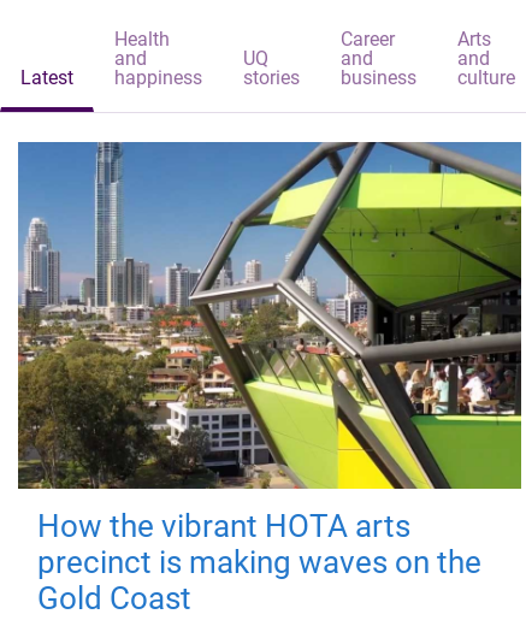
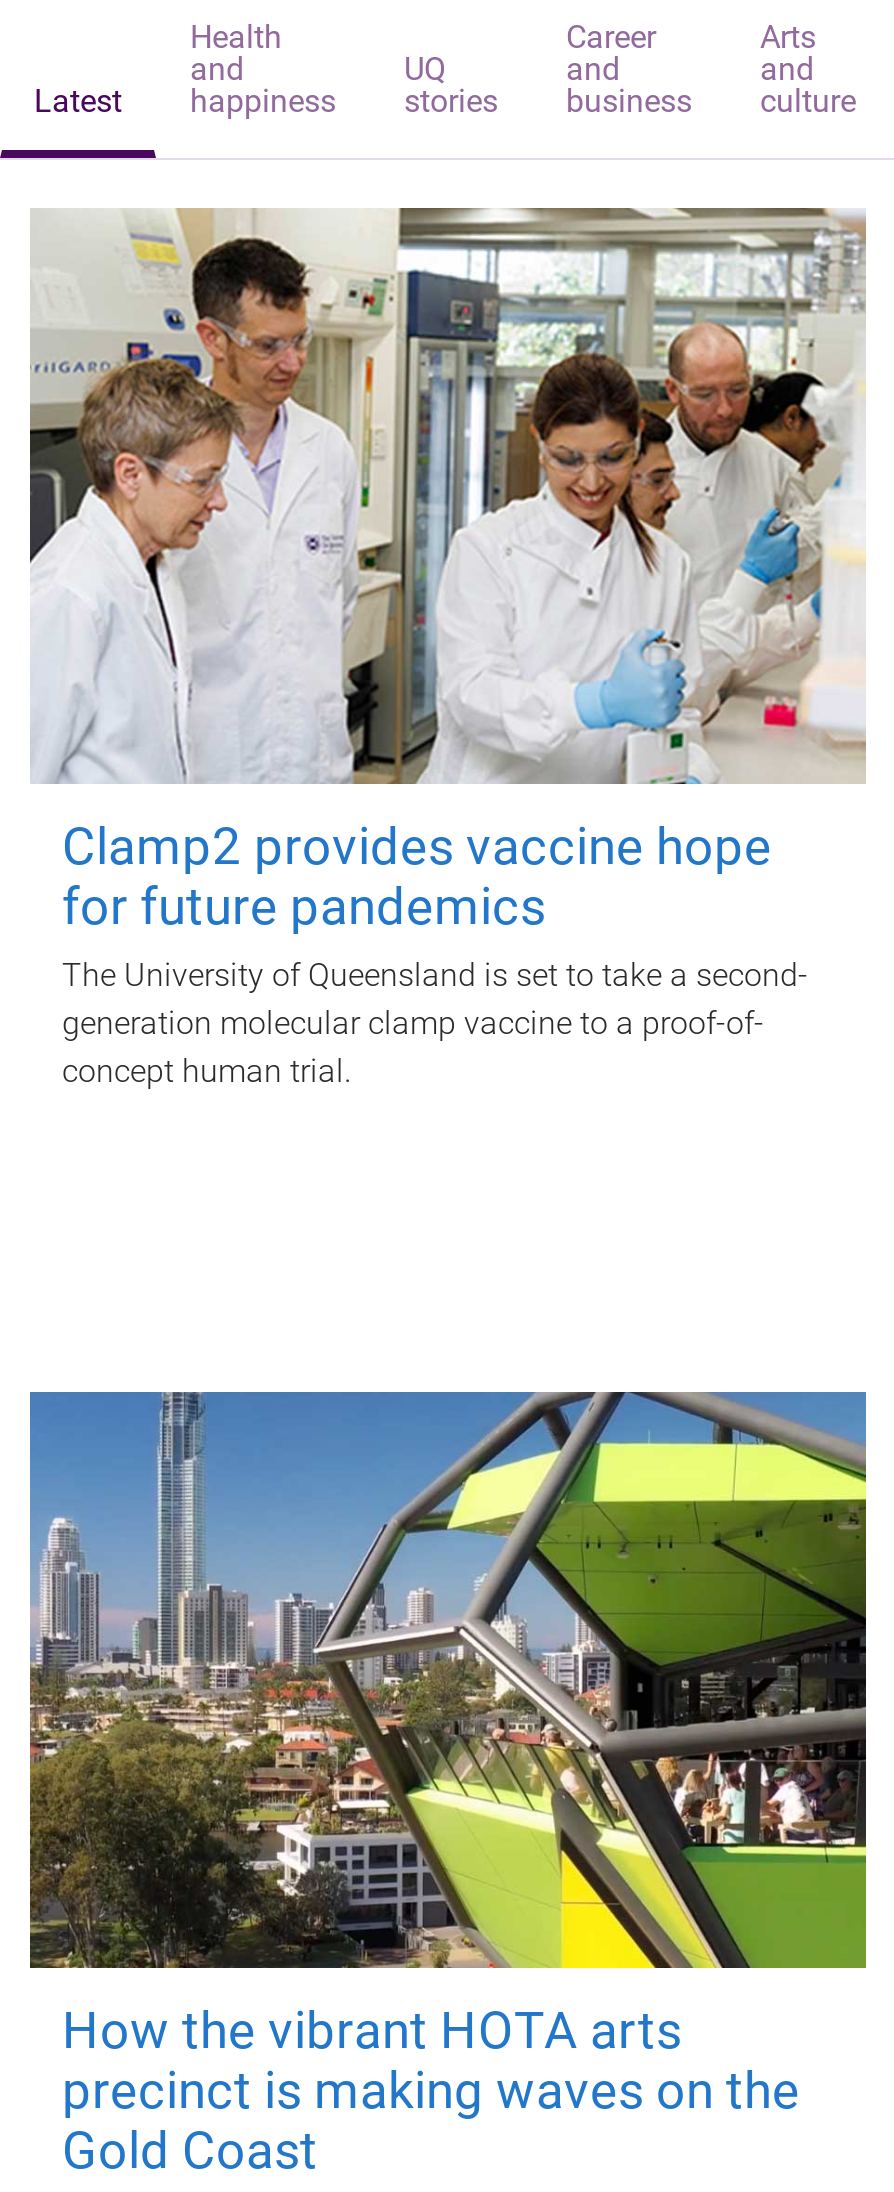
+ [image]
+ Clamp2 provides vaccine hope
+ for future pandemics
+ The University of Queensland is set to take a second-
+ generation molecular clamp vaccine to a proof-of-
+ concept human trial.
